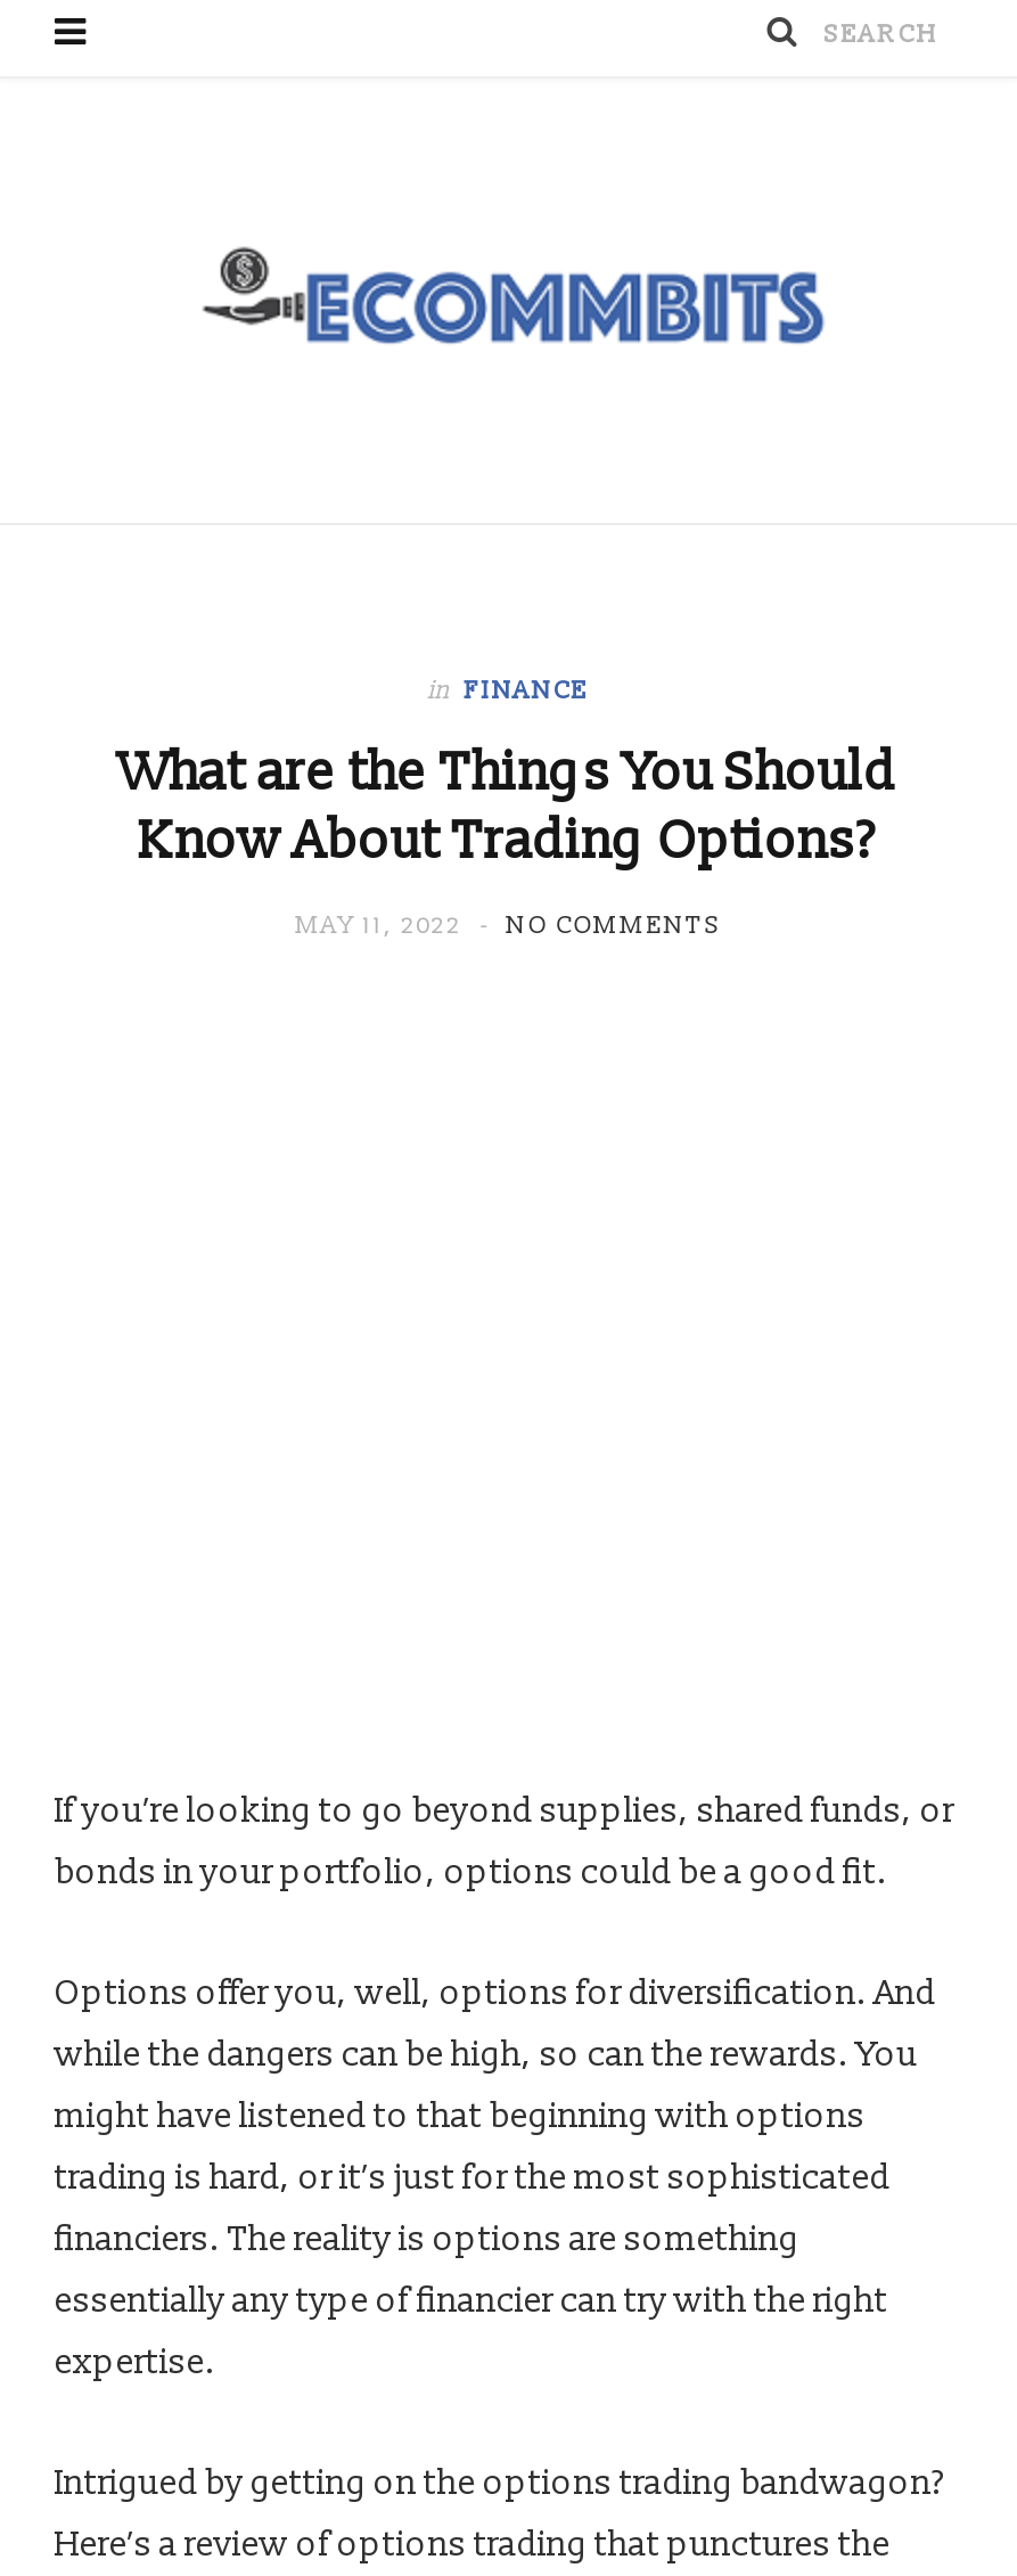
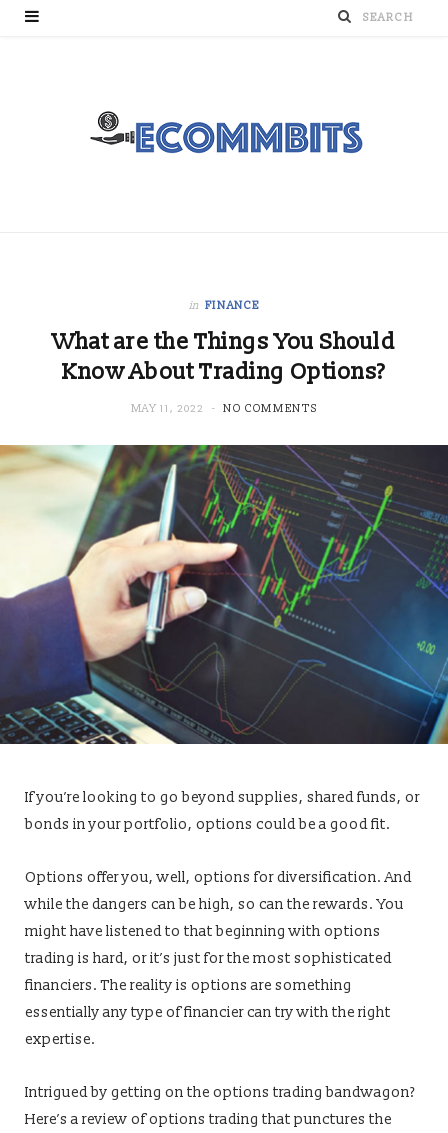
+ [image]
